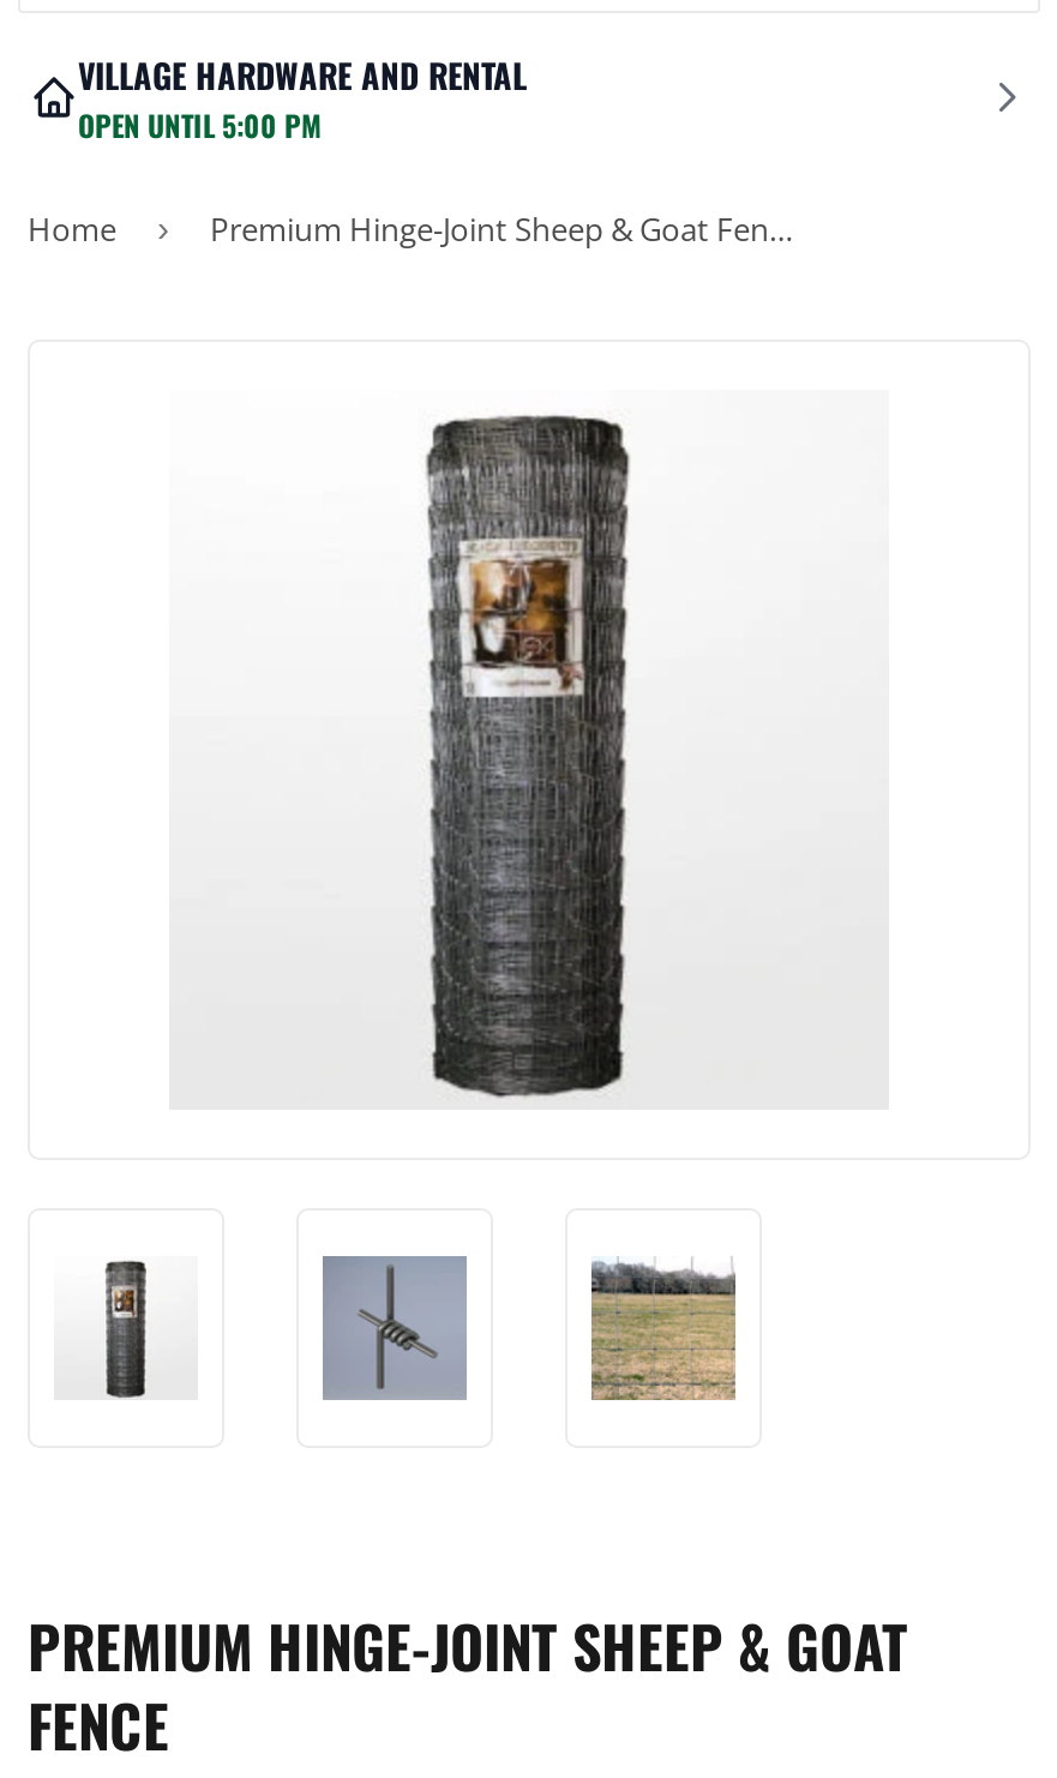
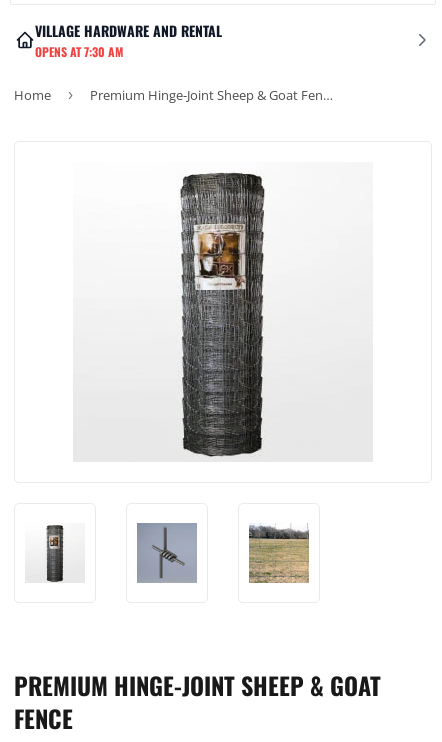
- OPEN UNTIL 5:00 PM
+ OPENS AT 7:30 AM
